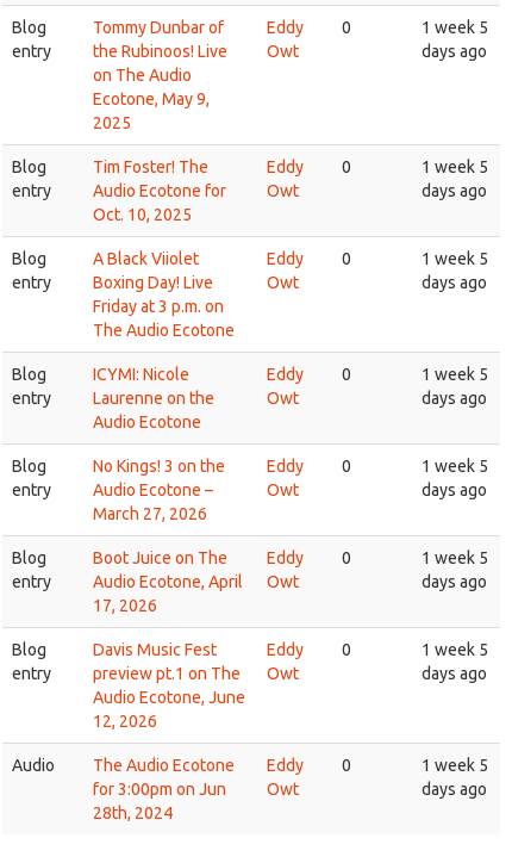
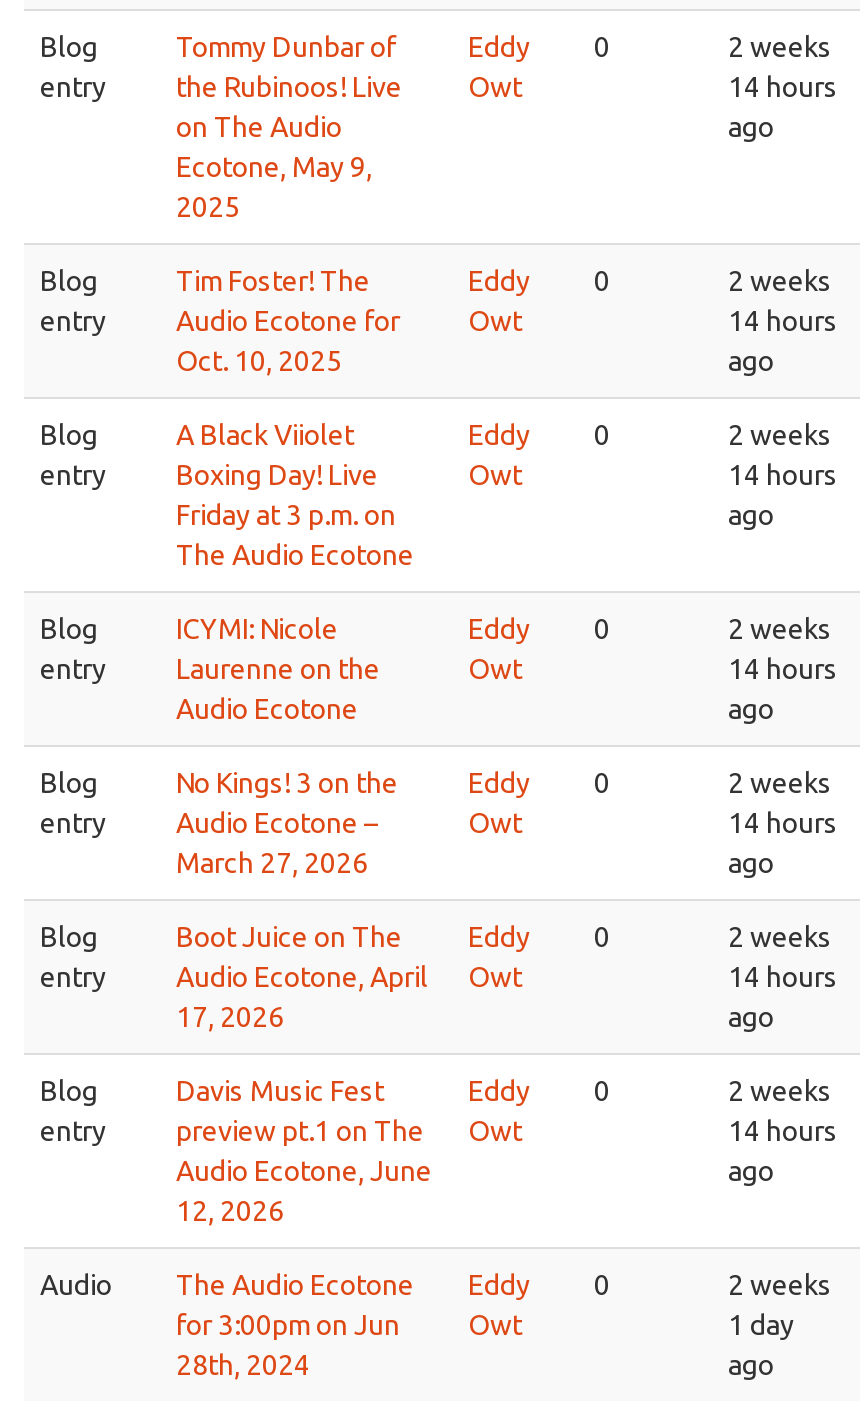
- 1 week 5
- days ago
+ 2 weeks
+ 14 hours
+ ago

- 1 week 5
- days ago
+ 2 weeks
+ 14 hours
+ ago

- 1 week 5
- days ago
+ 2 weeks
+ 14 hours
+ ago

- 1 week 5
- days ago
+ 2 weeks
+ 14 hours
+ ago

- 1 week 5
- days ago
+ 2 weeks
+ 14 hours
+ ago

- 1 week 5
- days ago
+ 2 weeks
+ 14 hours
+ ago

- 1 week 5
- days ago
+ 2 weeks
+ 14 hours
+ ago

- 1 week 5
- days ago
+ 2 weeks
+ 1 day
+ ago
